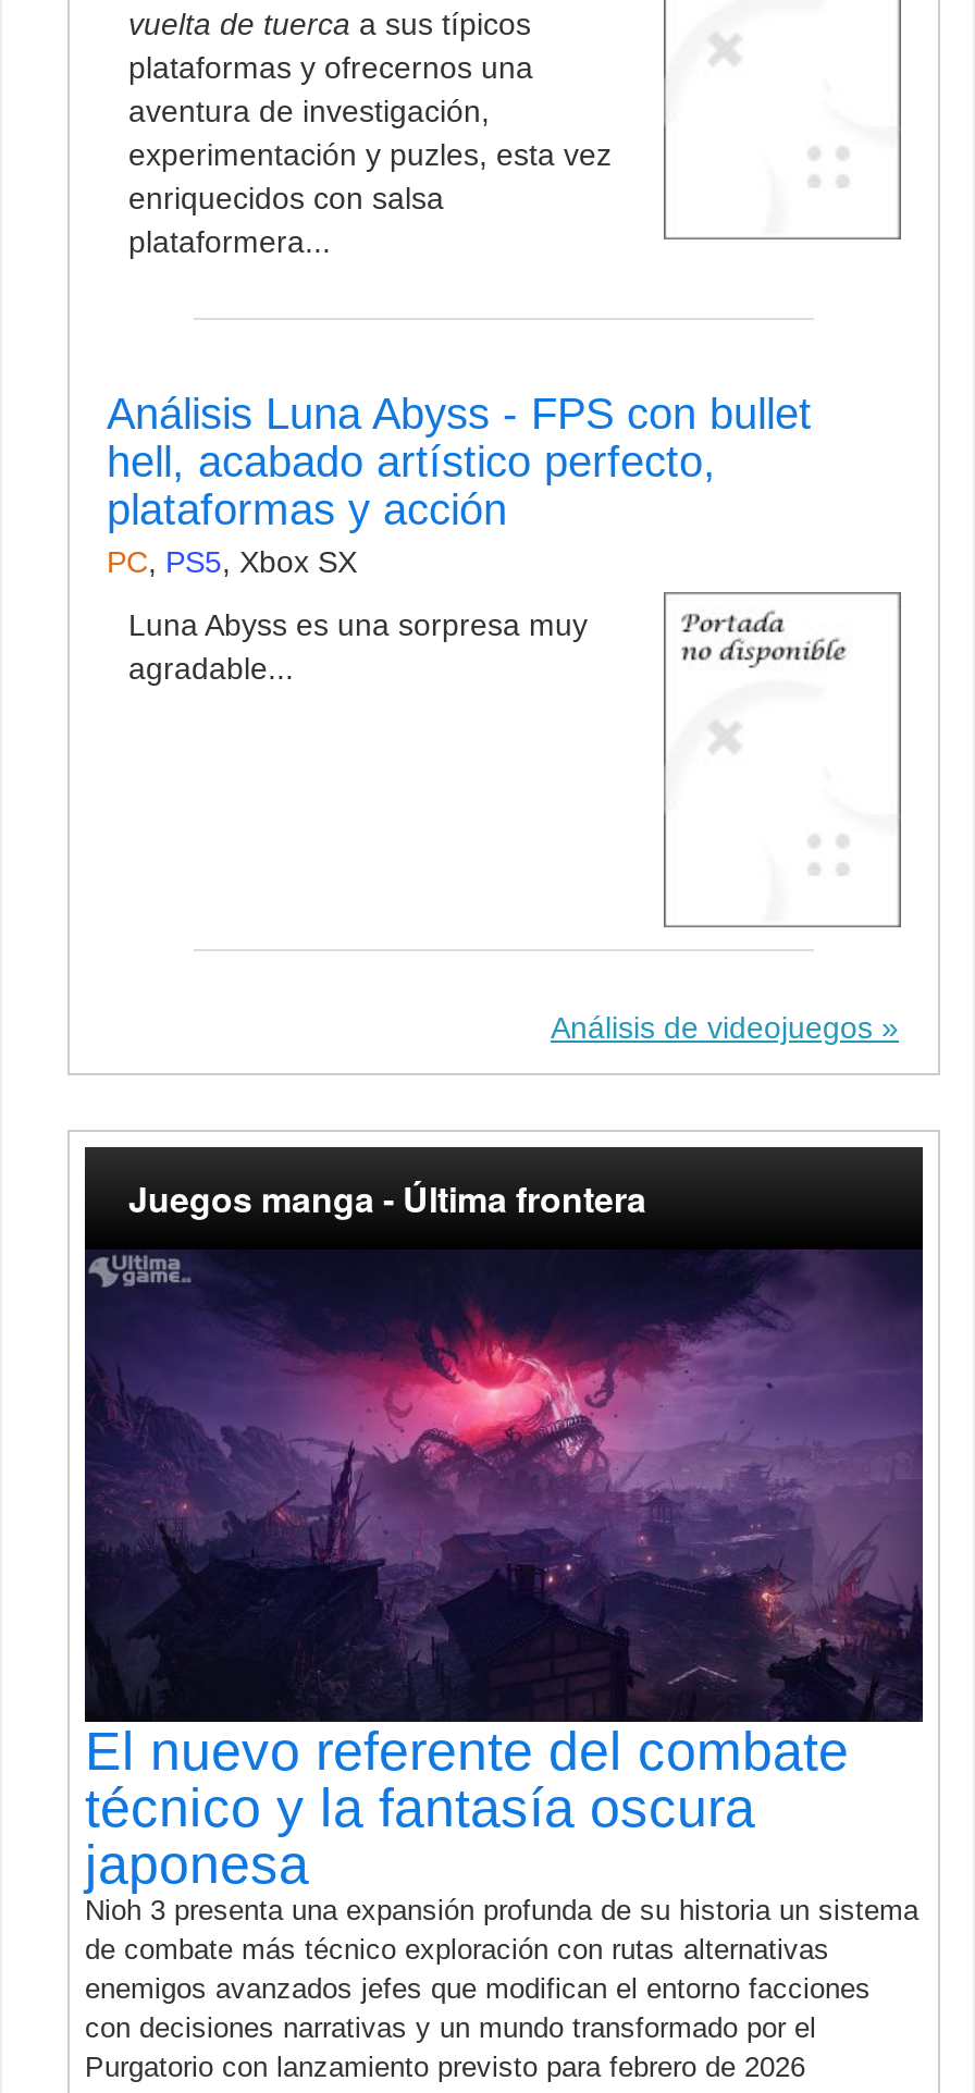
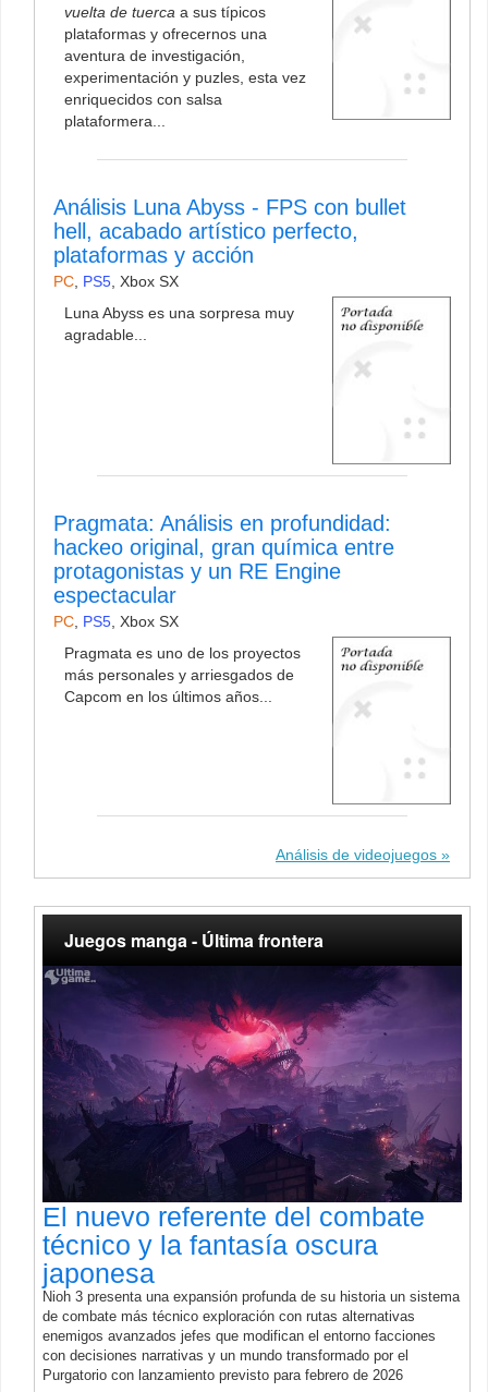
+ Pragmata: Análisis en profundidad:
+ hackeo original, gran química entre
+ protagonistas y un RE Engine
+ espectacular
+ PC, PS5, Xbox SX
+ Pragmata es uno de los proyectos
+ más personales y arriesgados de
+ Capcom en los últimos años...
